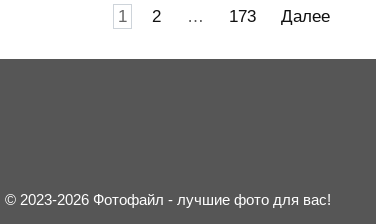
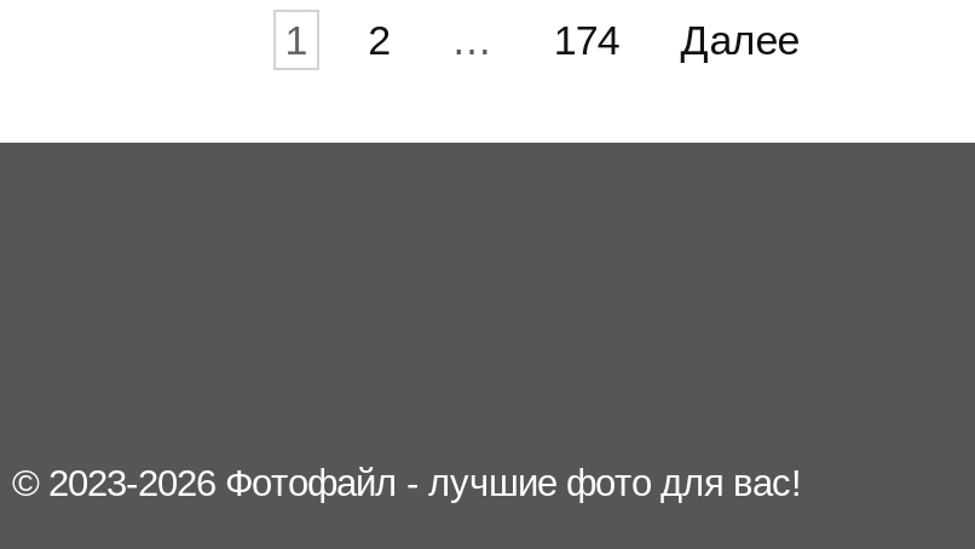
- 173
+ 174
